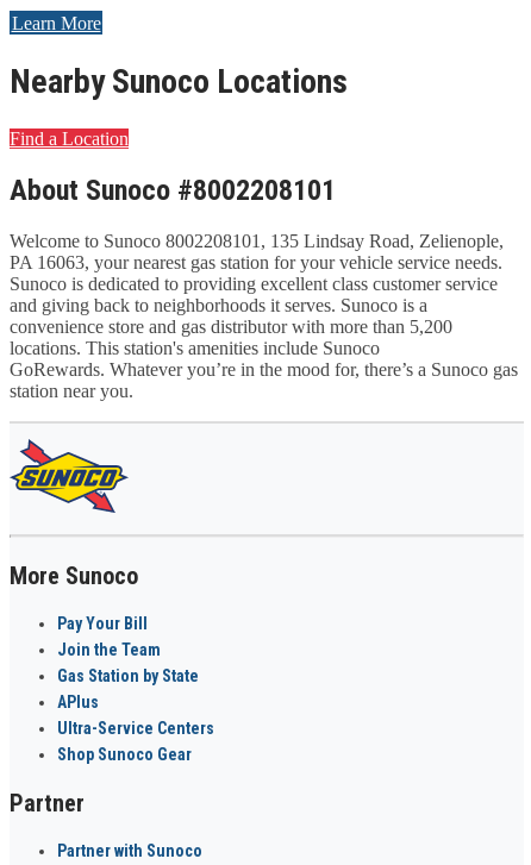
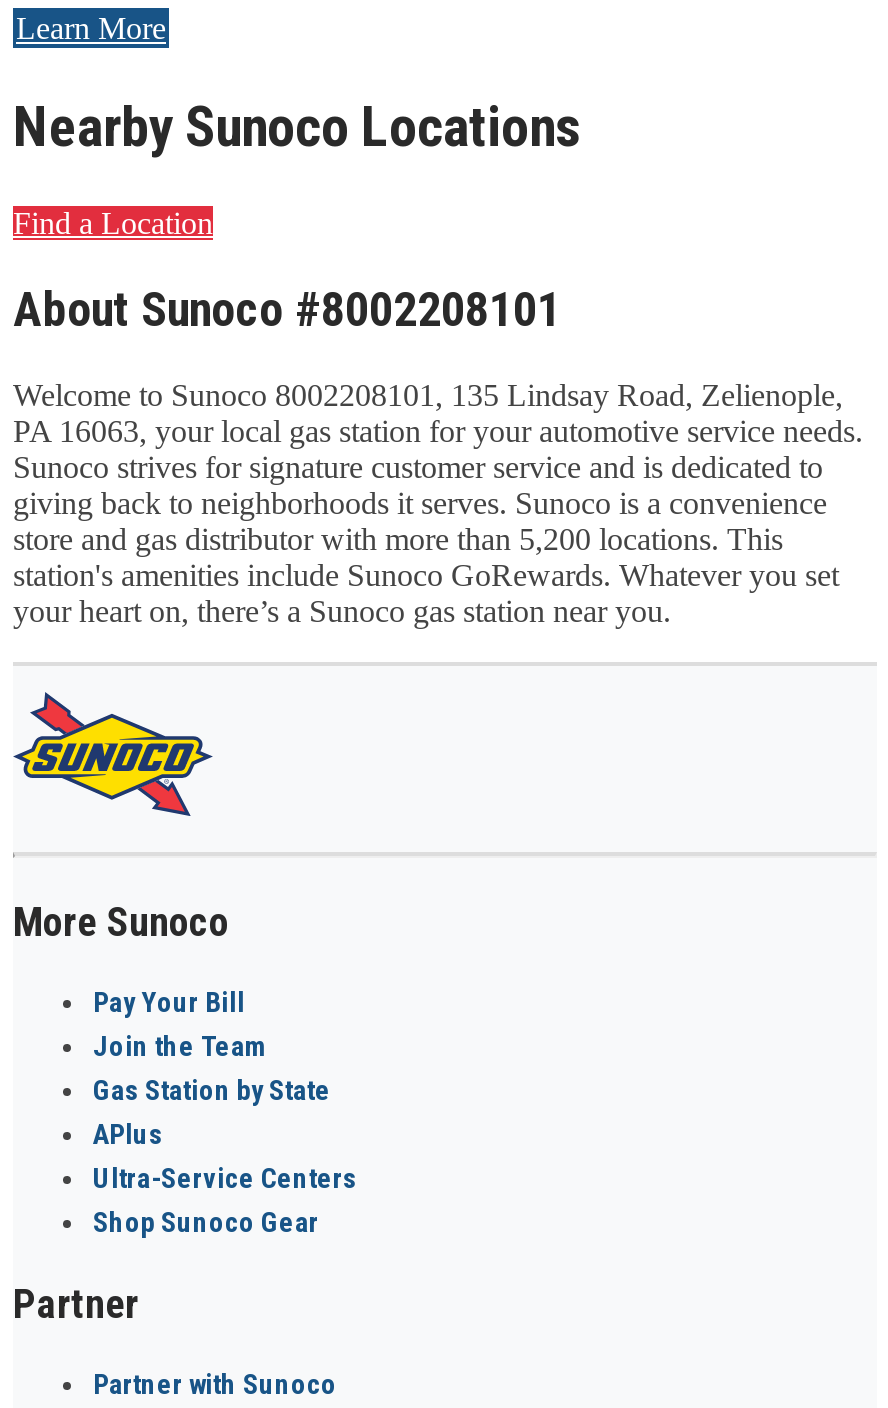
- PA 16063, your nearest gas station for your vehicle service needs.
- Sunoco is dedicated to providing excellent class customer service
- and giving back to neighborhoods it serves. Sunoco is a
- convenience store and gas distributor with more than 5,200
- locations. This station's amenities include Sunoco
- GoRewards. Whatever you’re in the mood for, there’s a Sunoco gas
- station near you.
+ PA 16063, your local gas station for your automotive service needs.
+ Sunoco strives for signature customer service and is dedicated to
+ giving back to neighborhoods it serves. Sunoco is a convenience
+ store and gas distributor with more than 5,200 locations. This
+ station's amenities include Sunoco GoRewards. Whatever you set
+ your heart on, there’s a Sunoco gas station near you.
